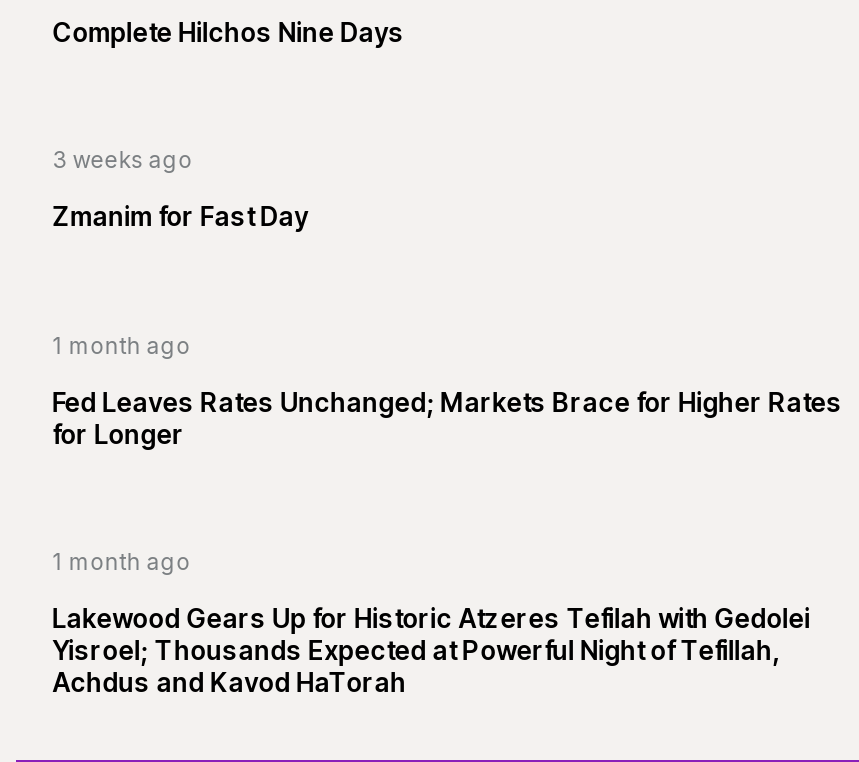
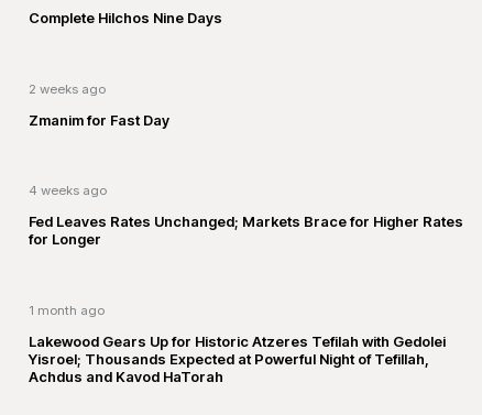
- 3 weeks ago
+ 2 weeks ago

- 1 month ago
+ 4 weeks ago
